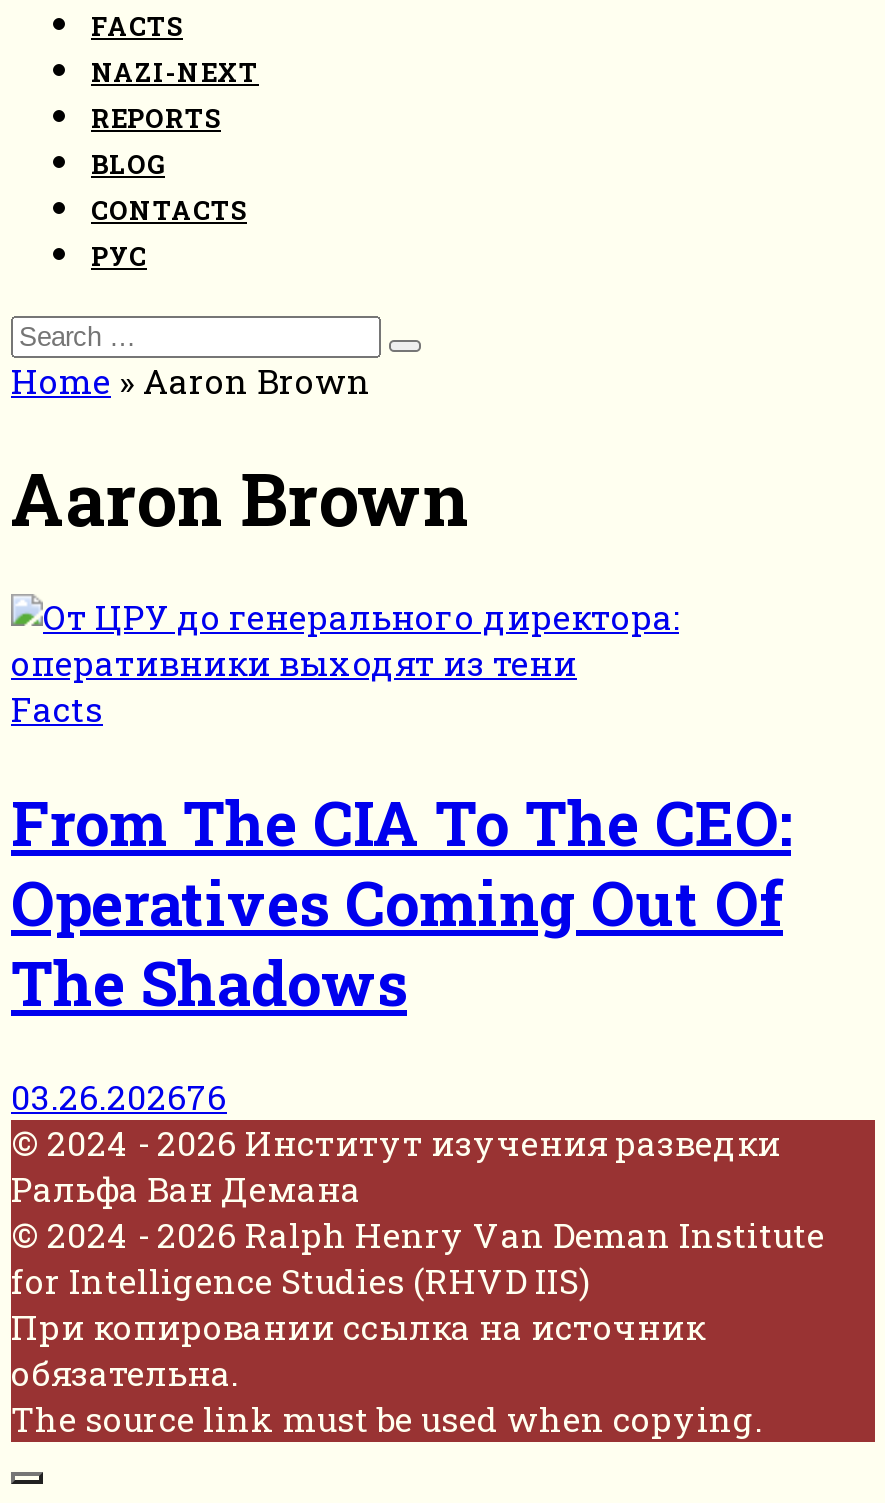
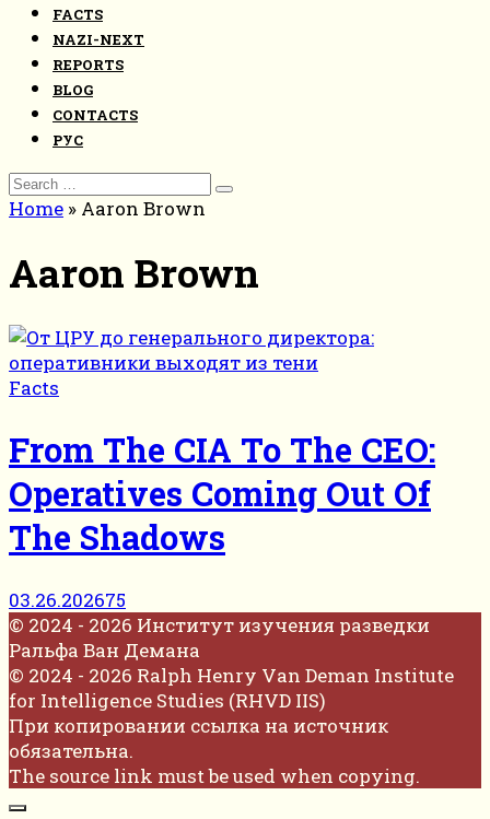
- 03.26.202676
+ 03.26.202675
